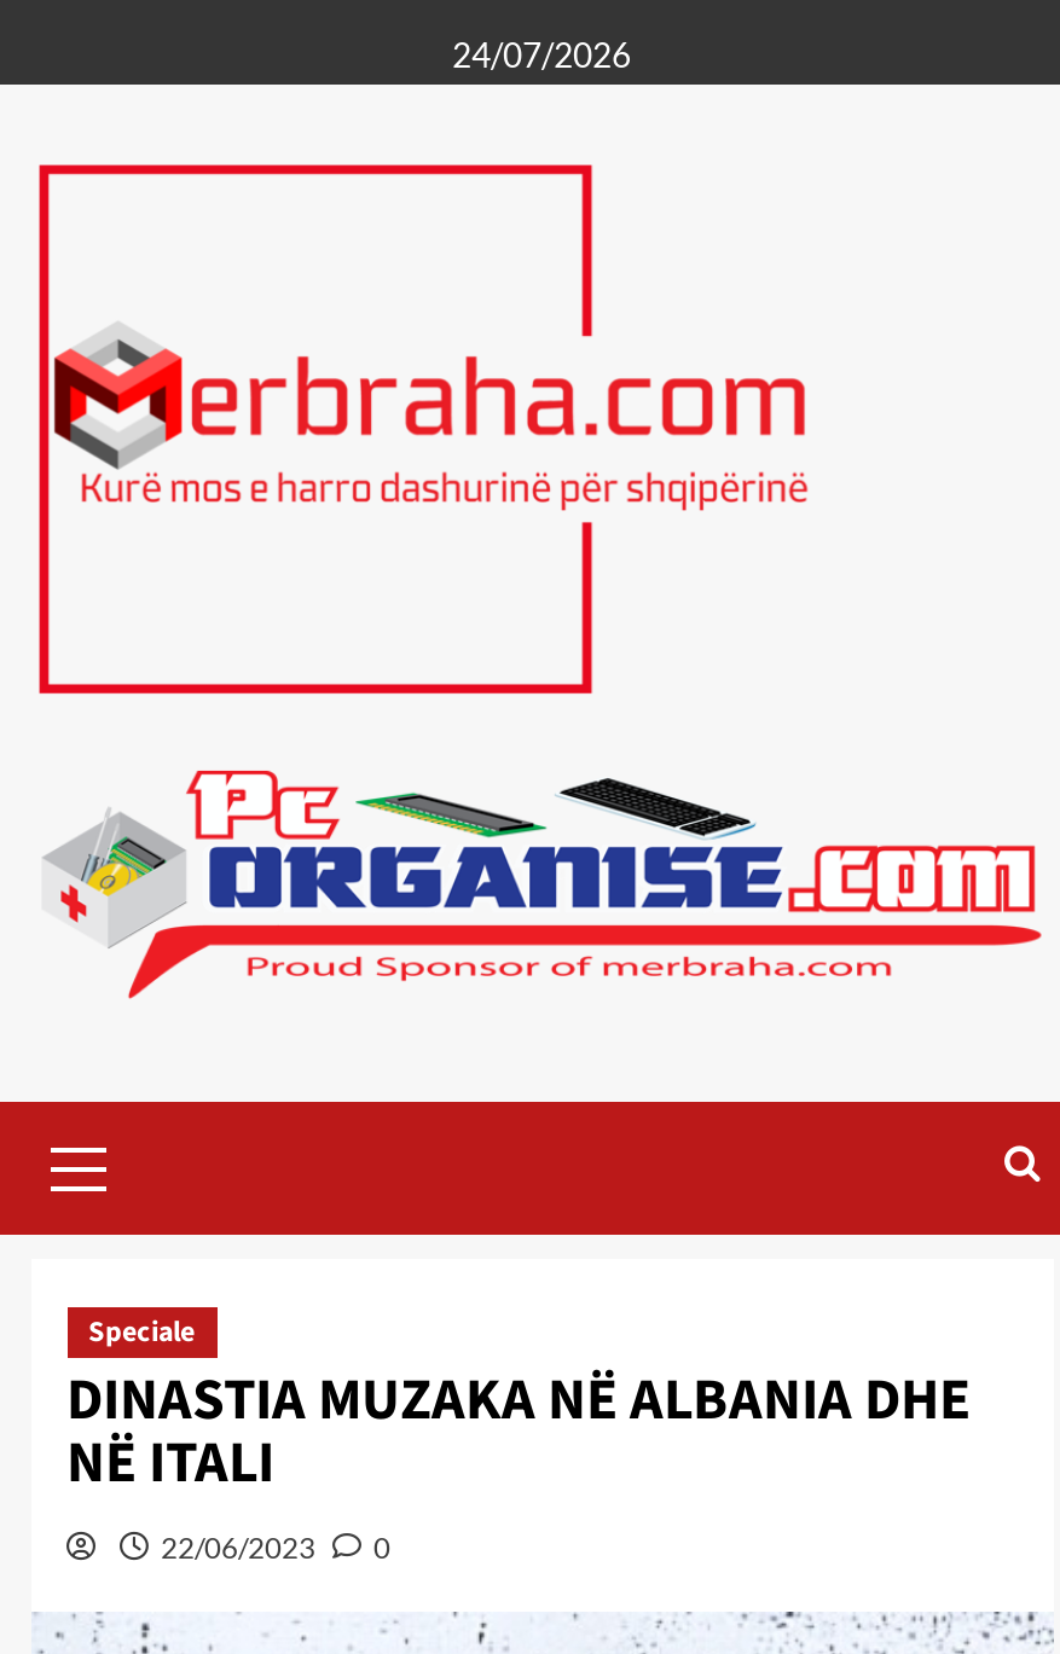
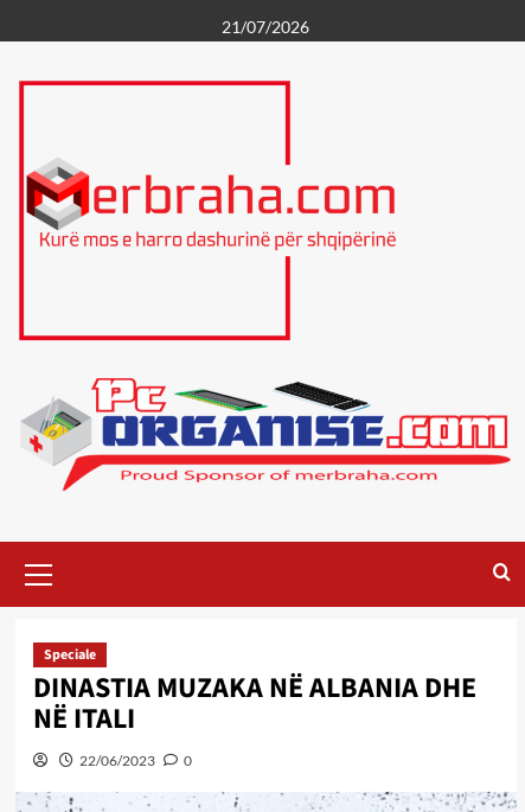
- 24/07/2026
+ 21/07/2026
